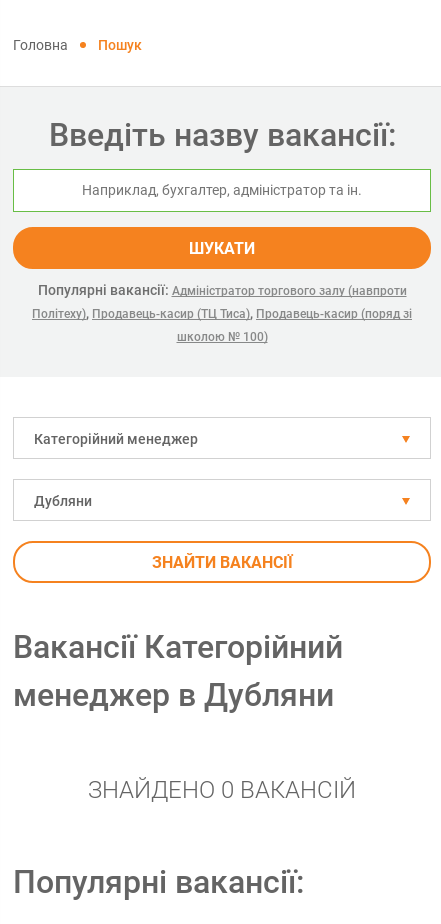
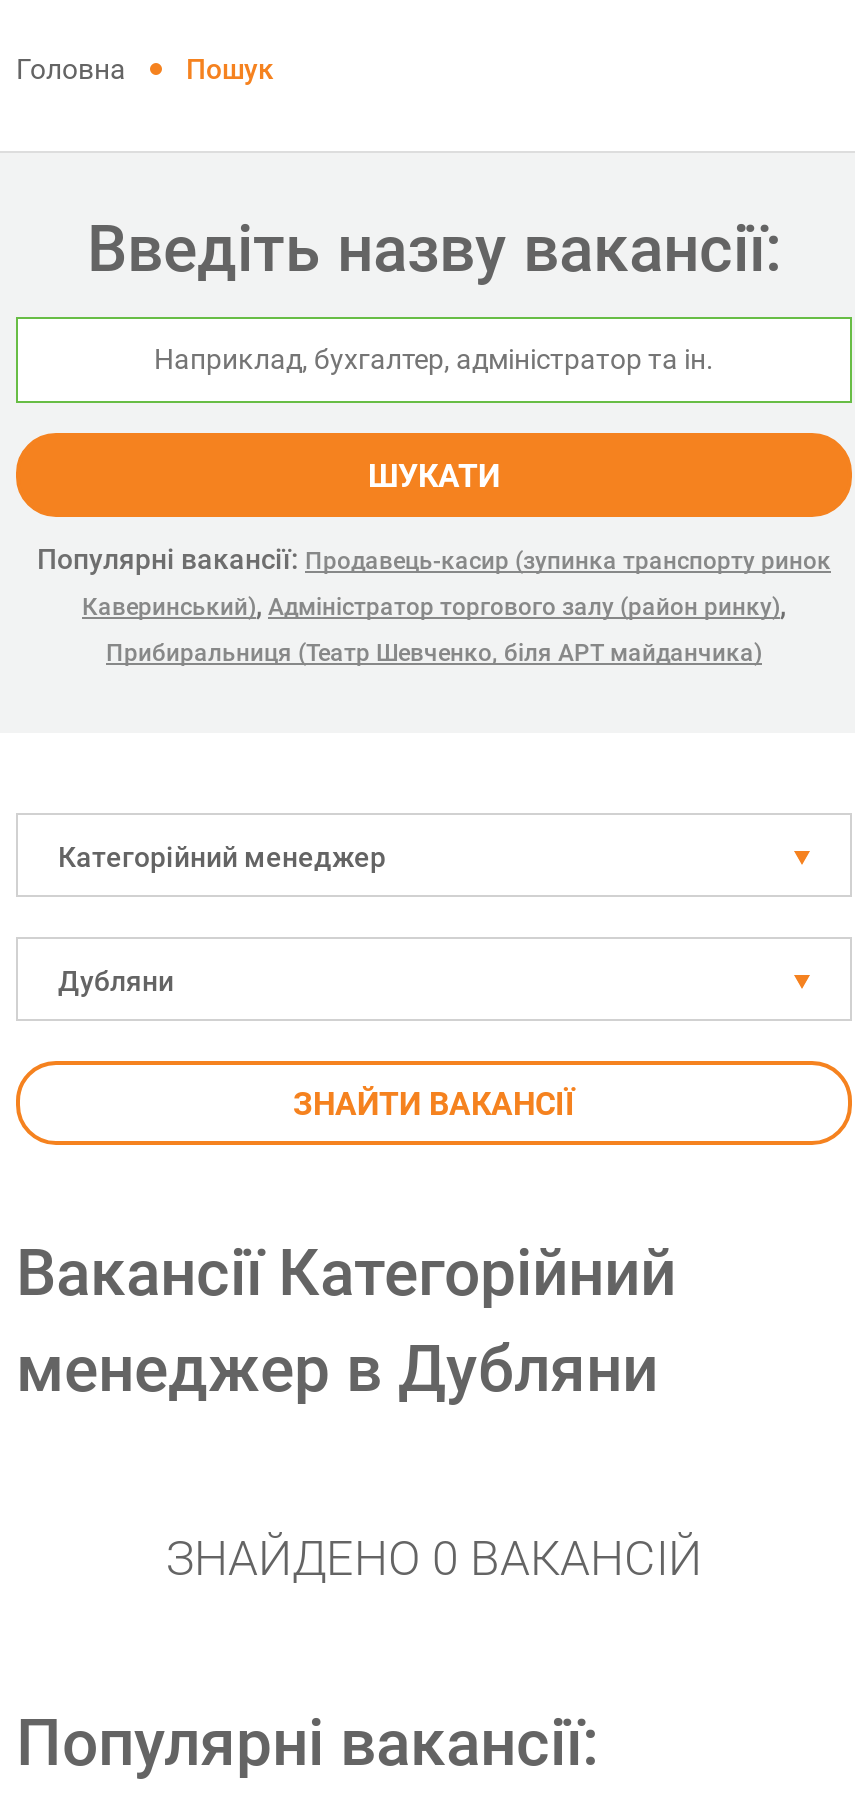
- Популярні вакансії: Адміністратор торгового залу (навпроти
- Політеху), Продавець-касир (ТЦ Тиса), Продавець-касир (поряд зі
+ Популярні вакансії: Продавець-касир (зупинка транспорту ринок
+ Каверинський), Адміністратор торгового залу (район ринку),

- школою № 100)
+ Прибиральниця (Театр Шевченко, біля АРТ майданчика)
